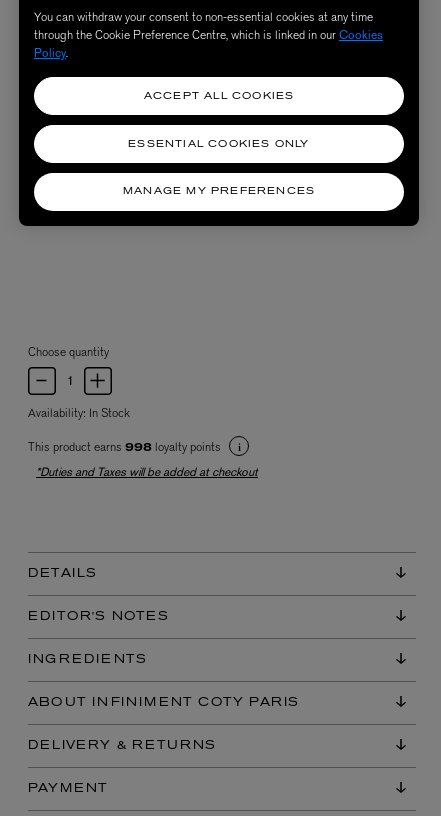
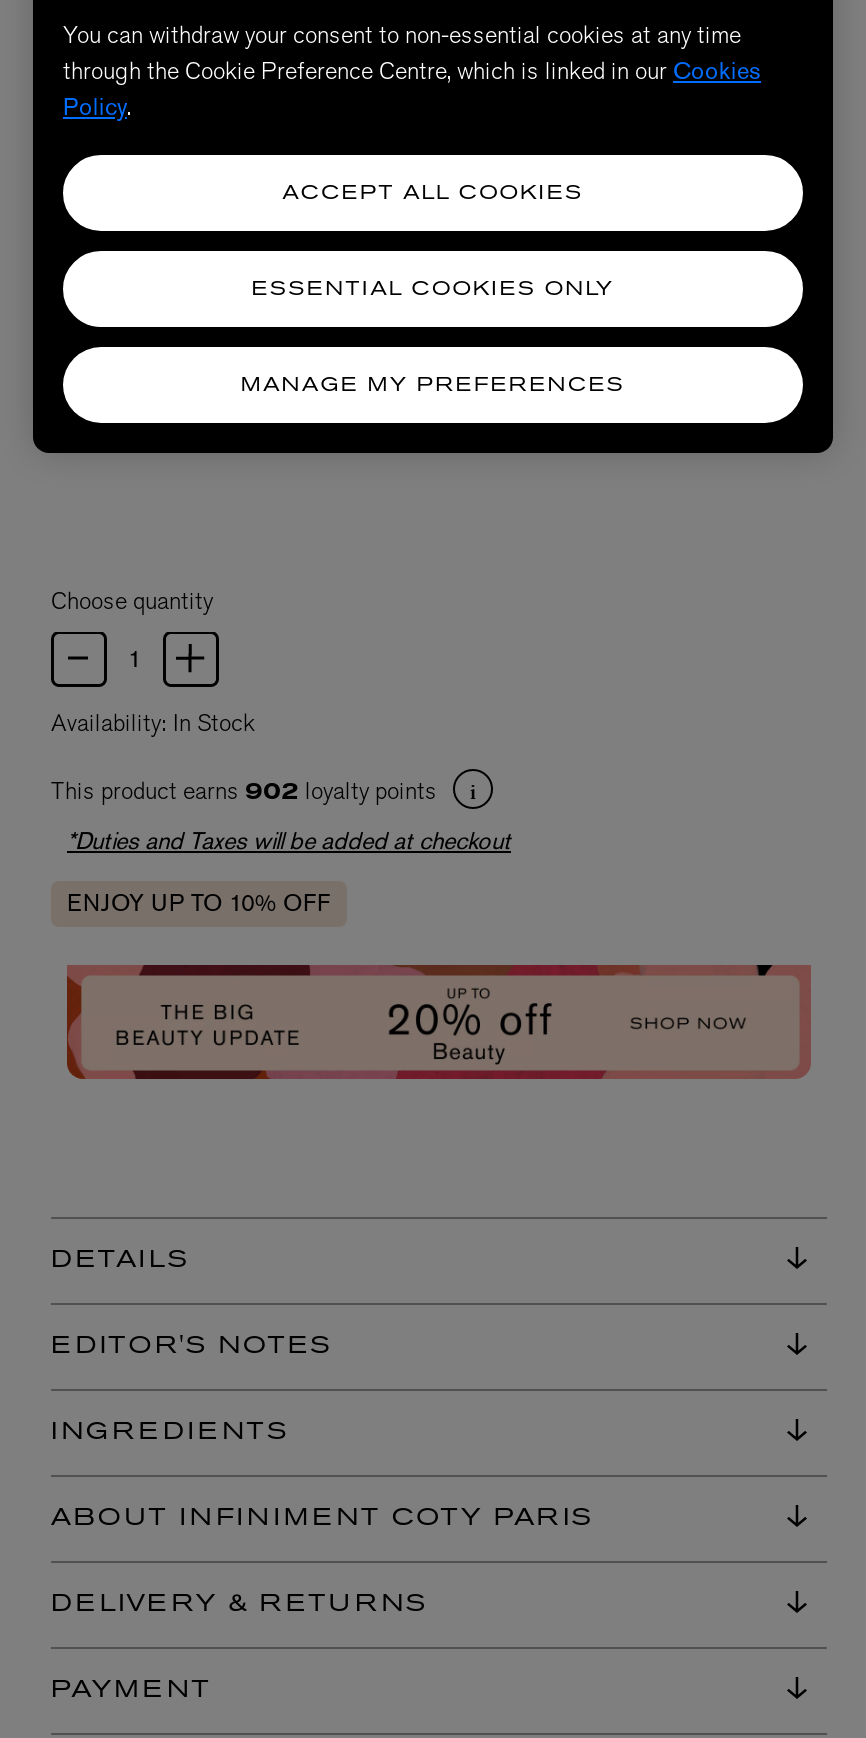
moved up: Choose quantity | Availability: In Stock

- This product earns 998 loyalty points
+ This product earns 902 loyalty points

moved up: *Duties and Taxes will be added at checkout

+ ENJOY UP TO 10% OFF

+ [image]
